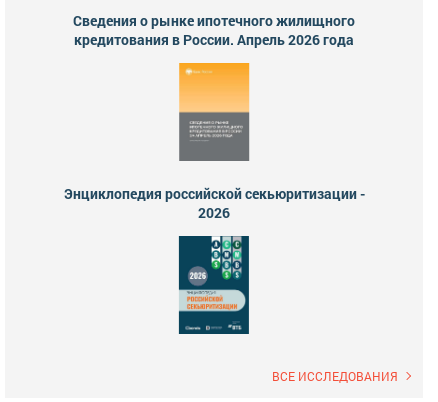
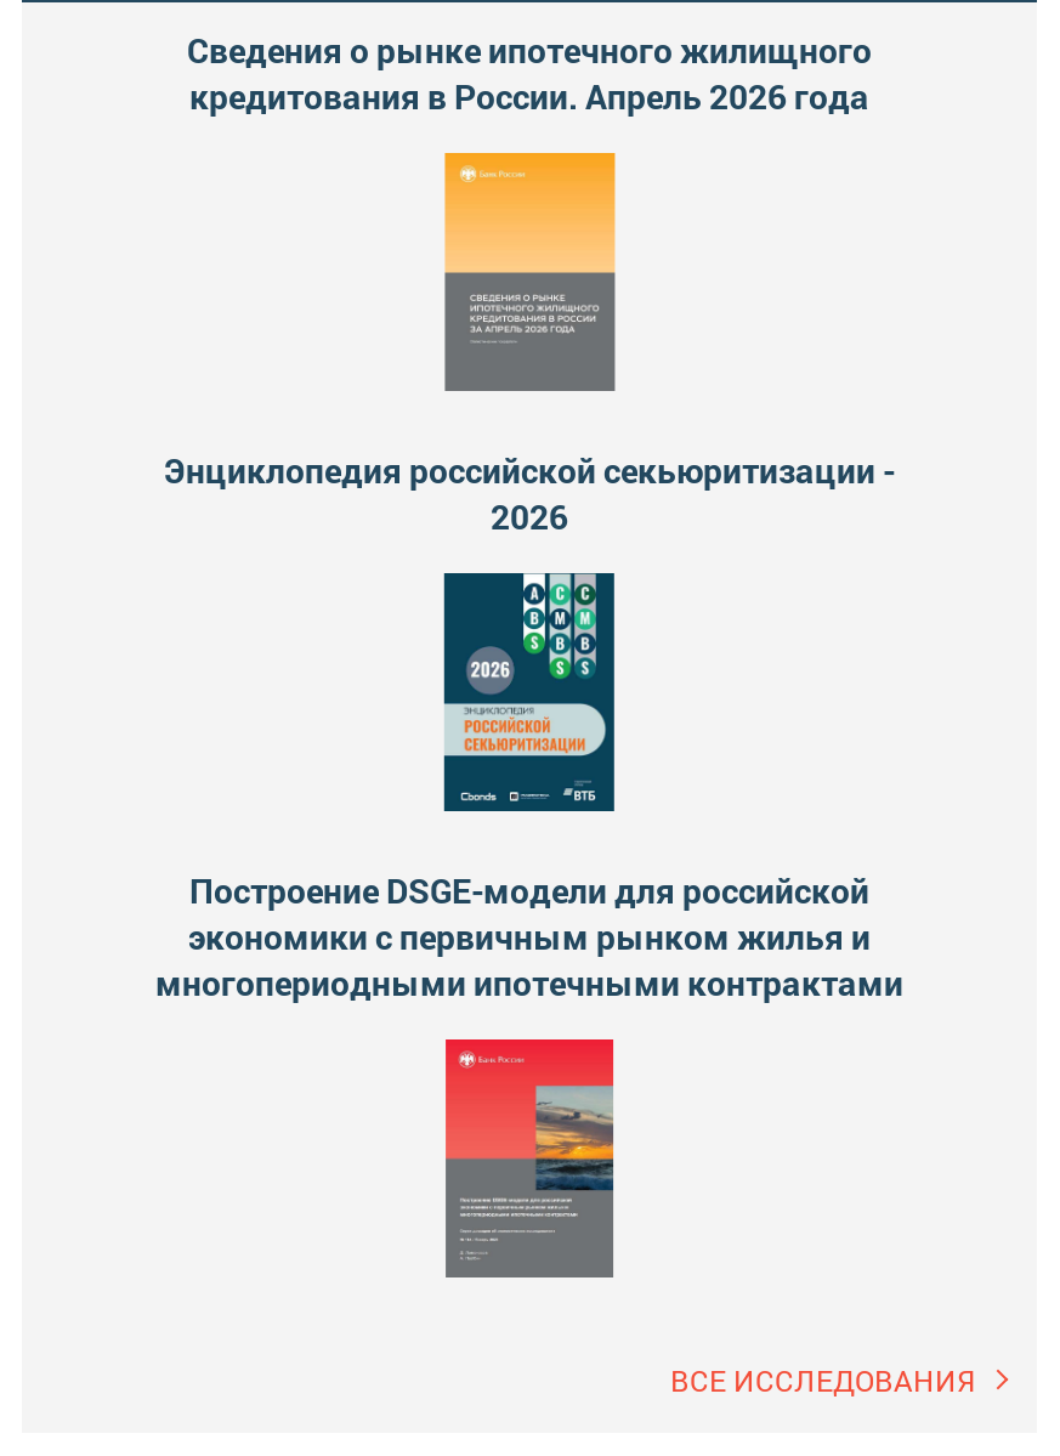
+ Построение DSGE-модели для российской
+ экономики с первичным рынком жилья и
+ многопериодными ипотечными контрактами

+ [image]
